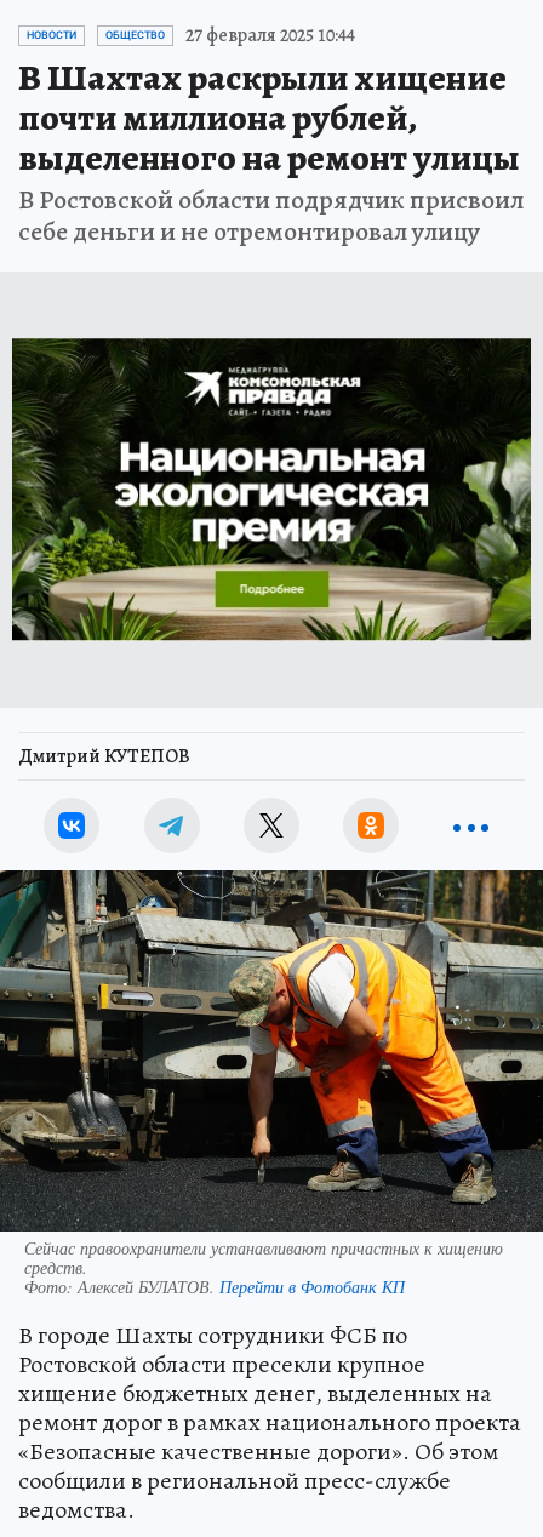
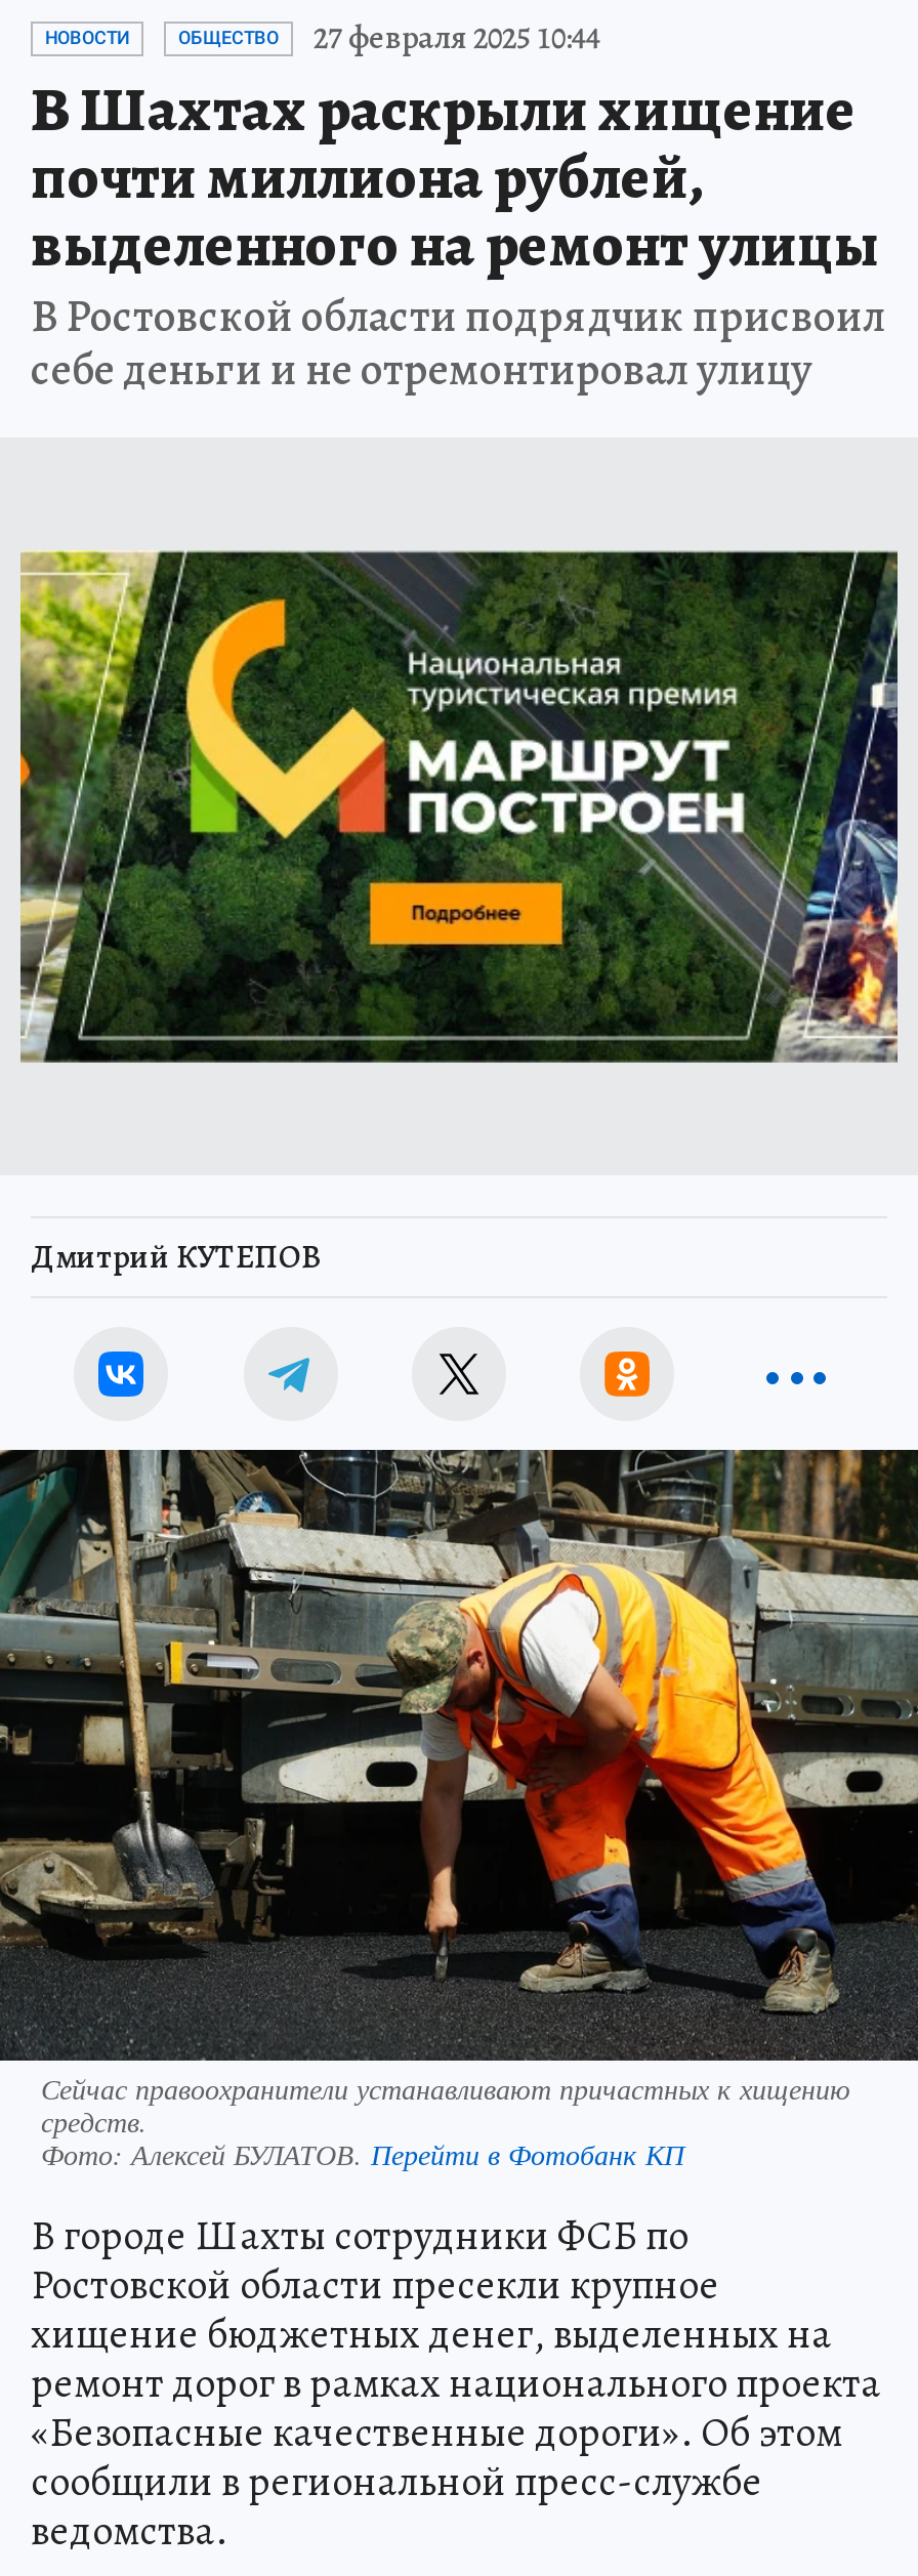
- [image]
+ [image]
